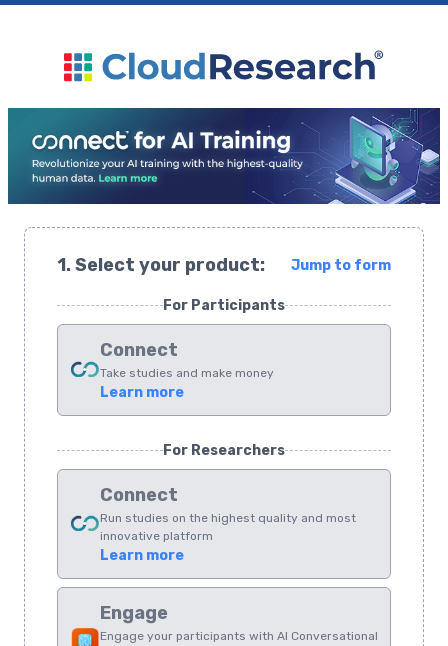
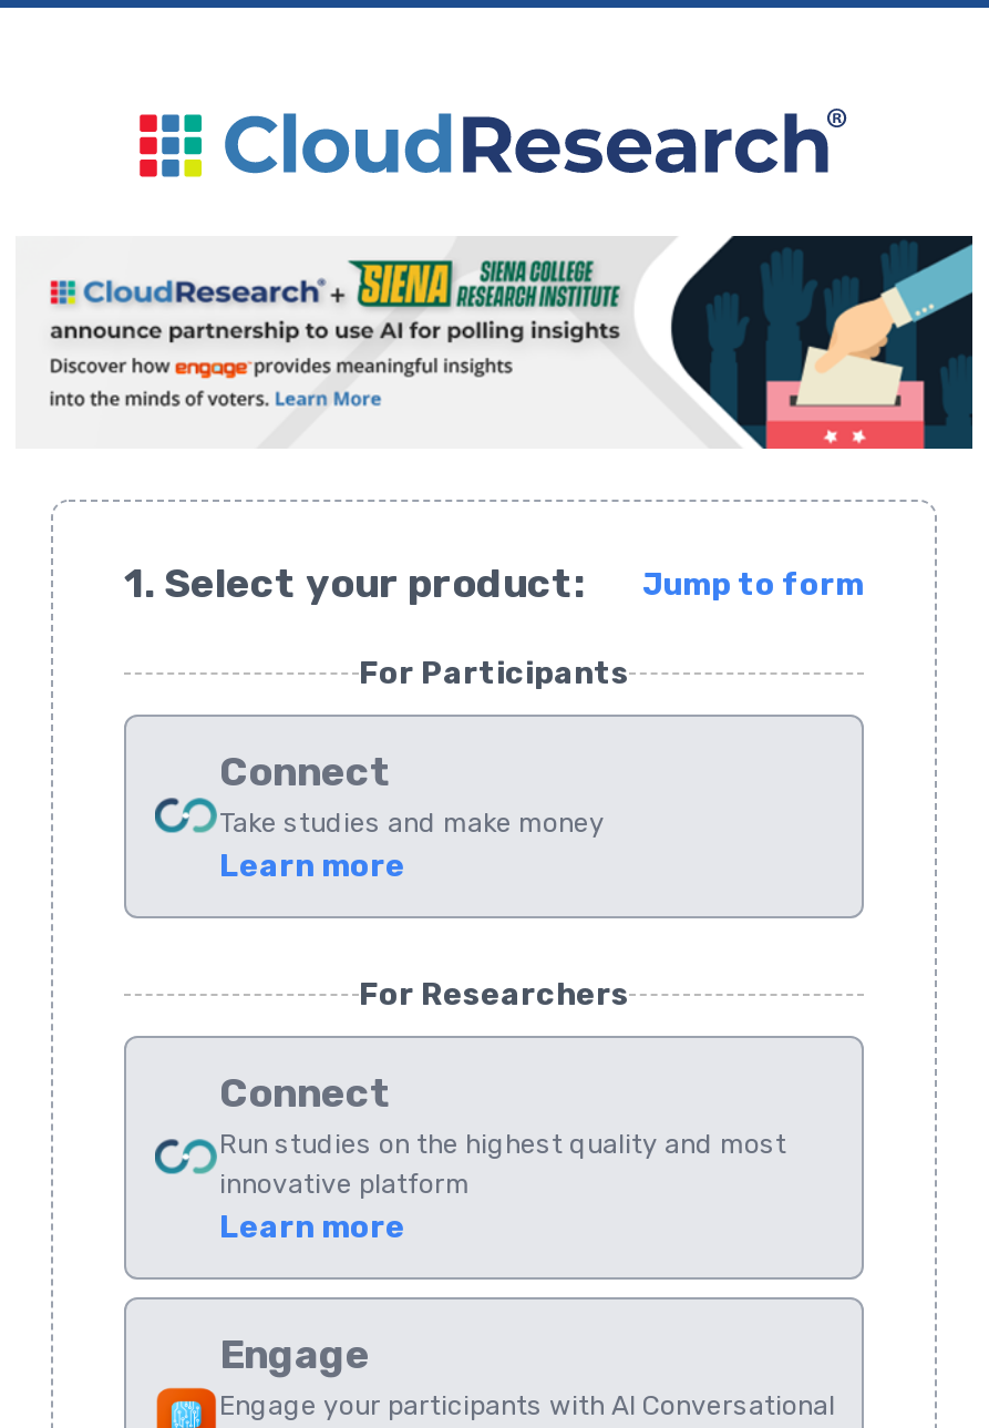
- [image]
+ [image]
